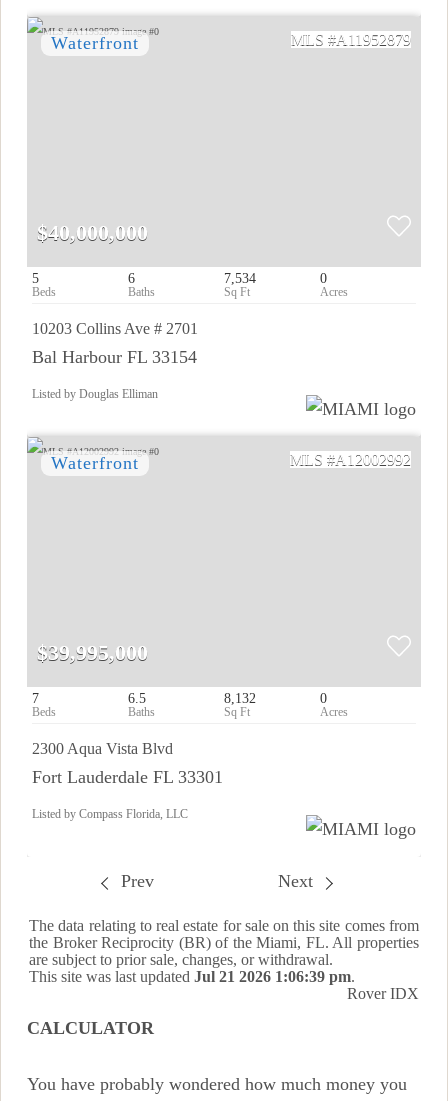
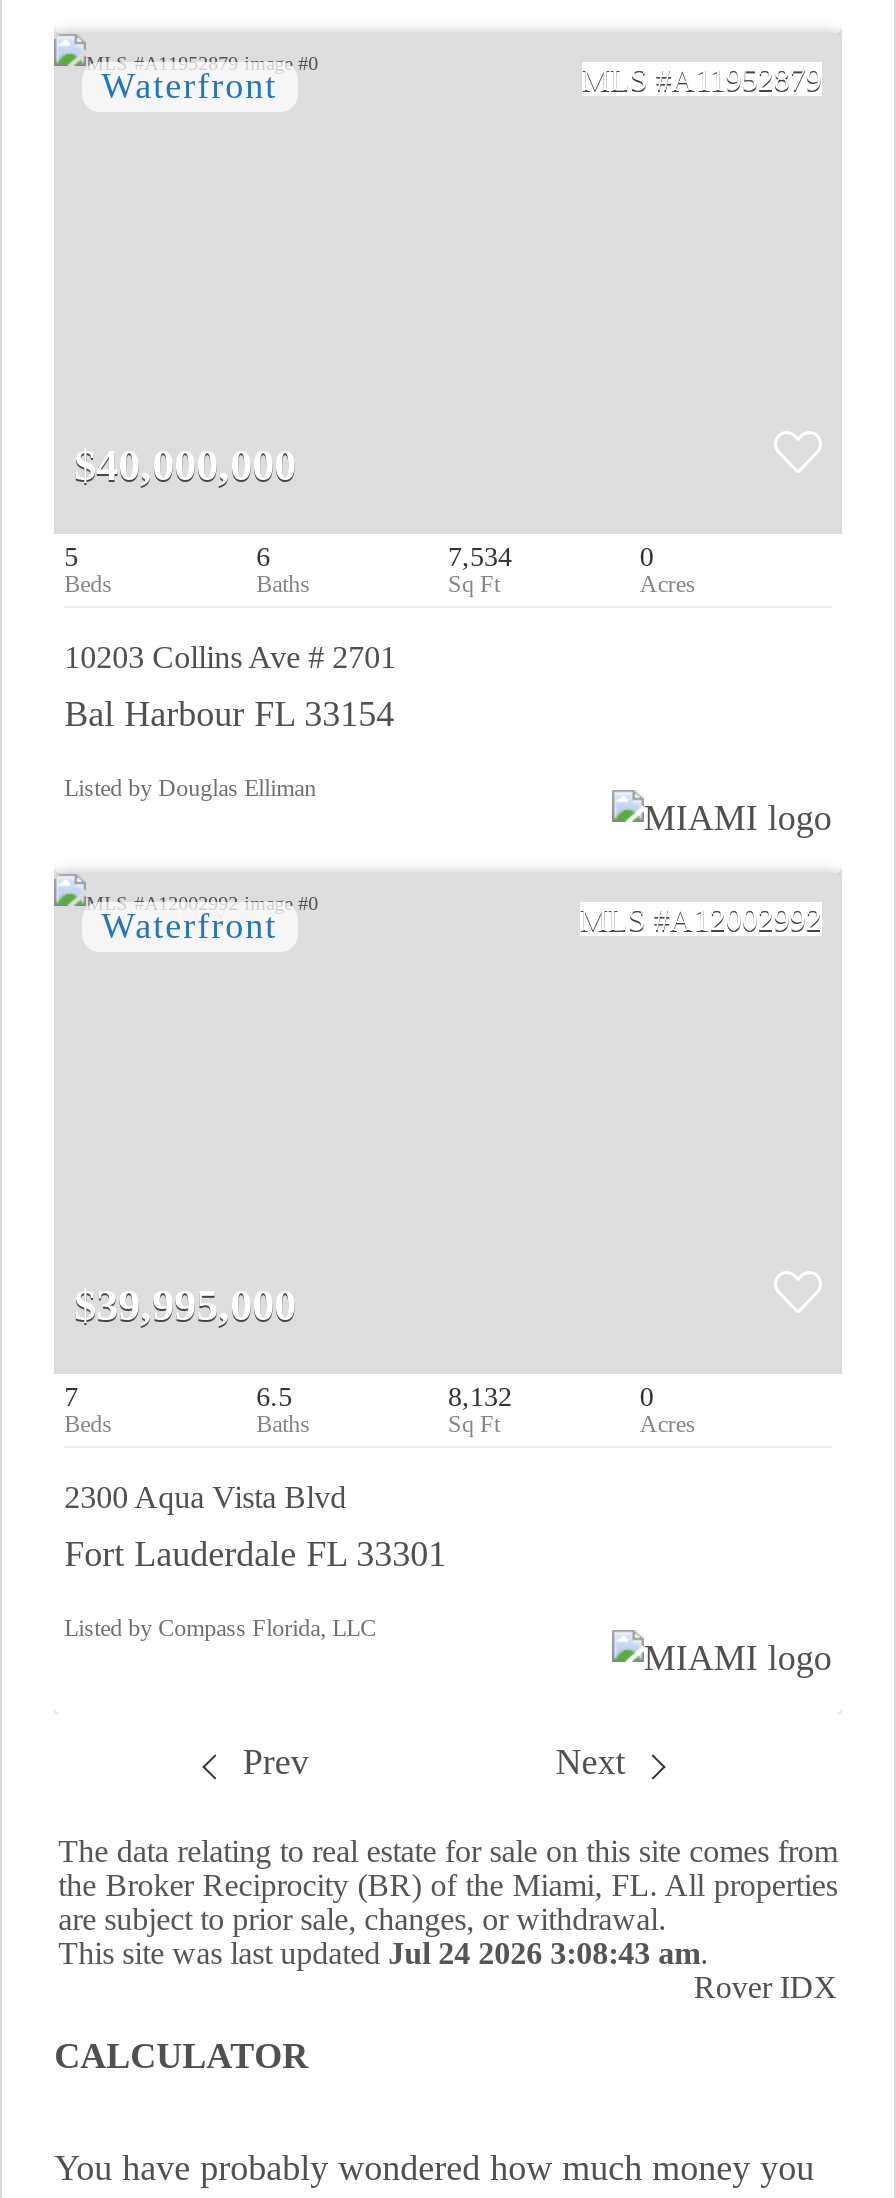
- This site was last updated Jul 21 2026 1:06:39 pm.
+ This site was last updated Jul 24 2026 3:08:43 am.
